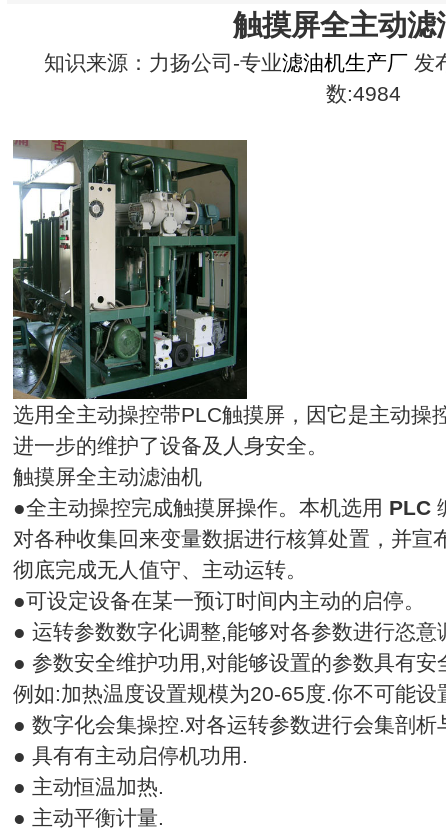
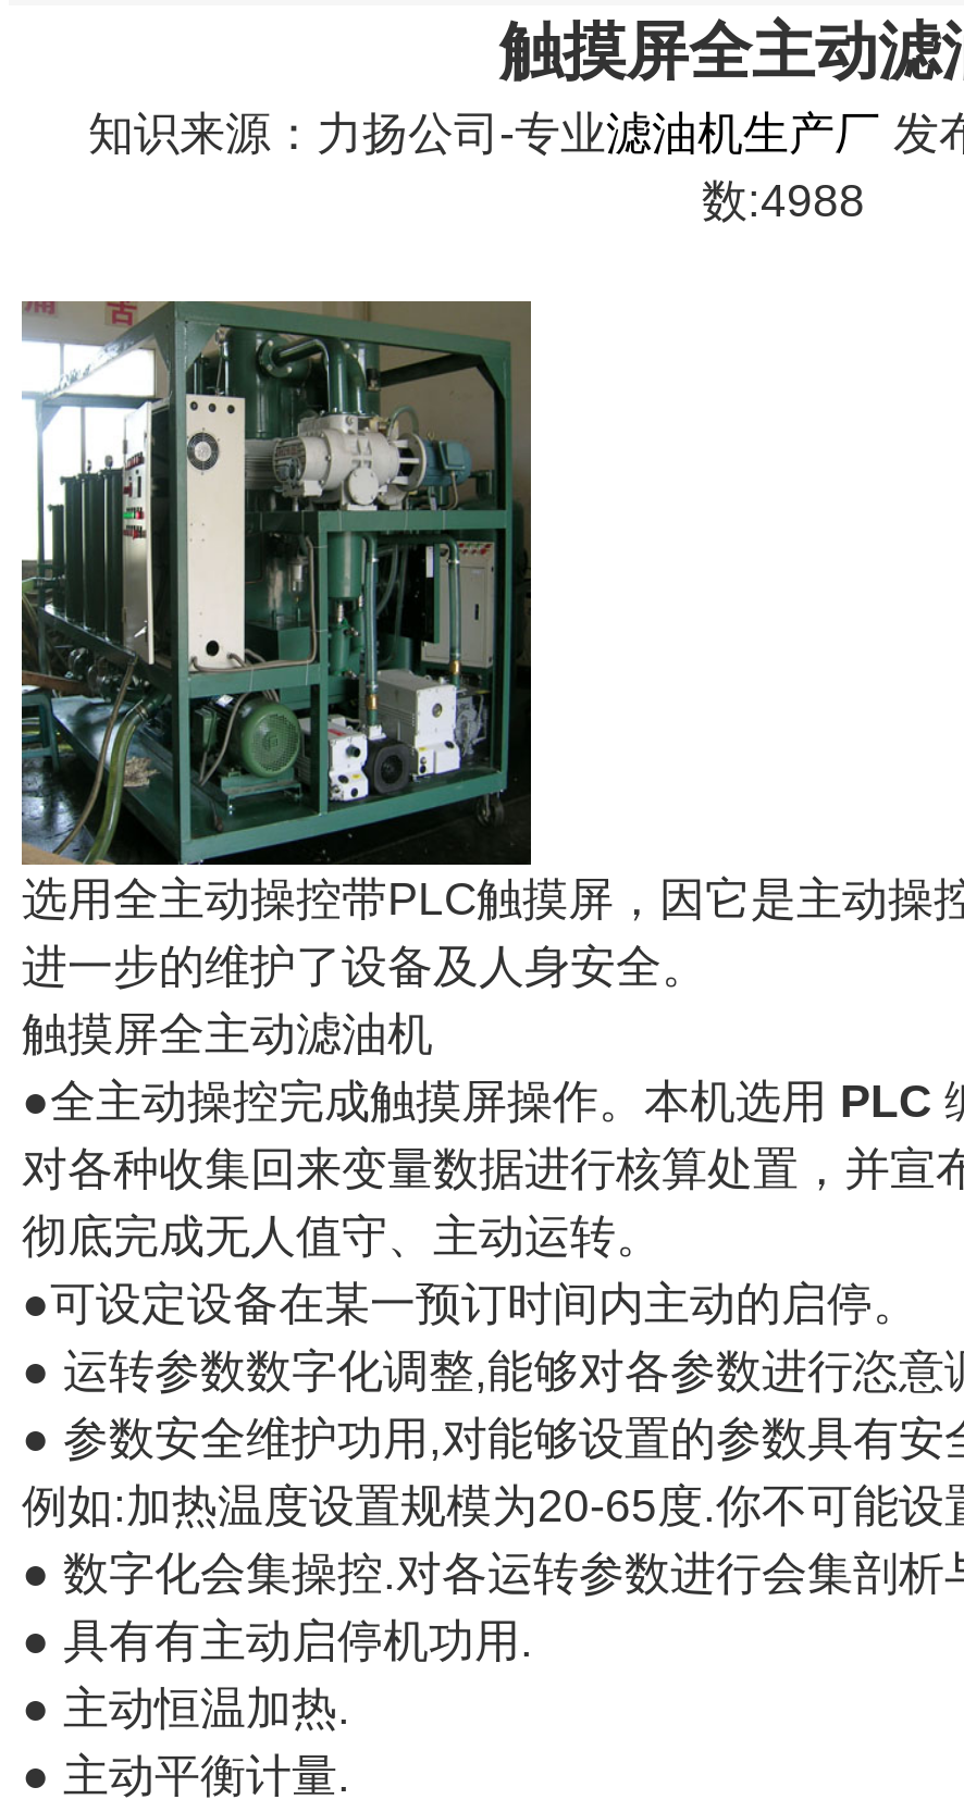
- 数:4984
+ 数:4988
